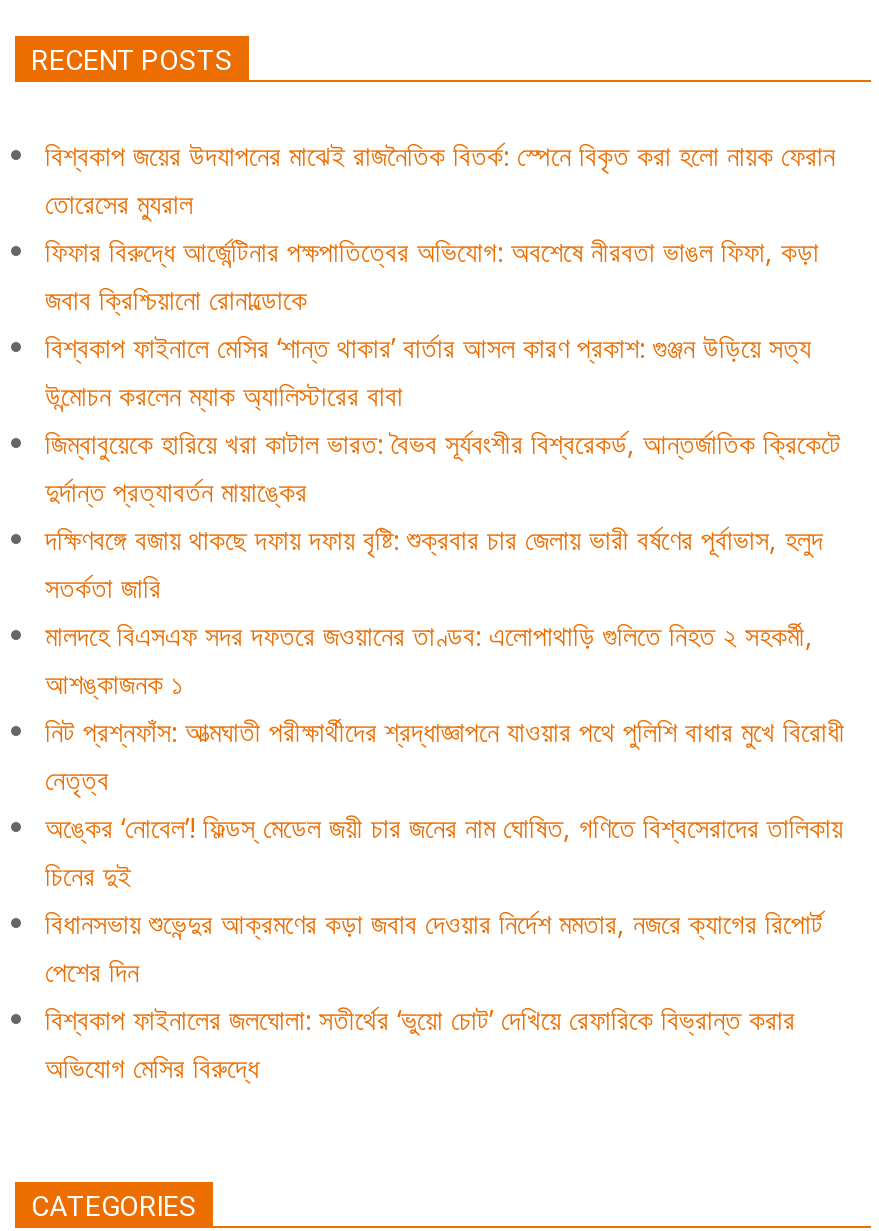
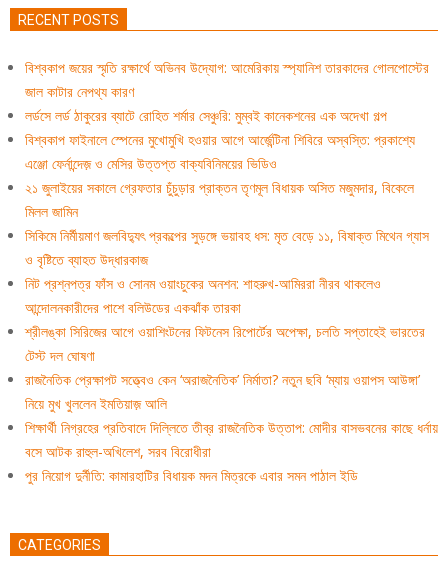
- বিশ্বকাপ জয়ের উদযাপনের মাঝেই রাজনৈতিক বিতর্ক: স্পেনে বিকৃত করা হলো নায়ক ফেরান
- তোরেসের ম্যুরাল
- ফিফার বিরুদ্ধে আর্জেন্টিনার পক্ষপাতিত্বের অভিযোগ: অবশেষে নীরবতা ভাঙল ফিফা, কড়া
- জবাব ক্রিশ্চিয়ানো রোনাল্ডোকে
- বিশ্বকাপ ফাইনালে মেসির ‘শান্ত থাকার’ বার্তার আসল কারণ প্রকাশ: গুঞ্জন উড়িয়ে সত্য
- উন্মোচন করলেন ম্যাক অ্যালিস্টারের বাবা
- জিম্বাবুয়েকে হারিয়ে খরা কাটাল ভারত: বৈভব সূর্যবংশীর বিশ্বরেকর্ড, আন্তর্জাতিক ক্রিকেটে
- দুর্দান্ত প্রত্যাবর্তন মায়াঙ্কের
- দক্ষিণবঙ্গে বজায় থাকছে দফায় দফায় বৃষ্টি: শুক্রবার চার জেলায় ভারী বর্ষণের পূর্বাভাস, হলুদ
- সতর্কতা জারি
- মালদহে বিএসএফ সদর দফতরে জওয়ানের তাণ্ডব: এলোপাথাড়ি গুলিতে নিহত ২ সহকর্মী,
- আশঙ্কাজনক ১
- নিট প্রশ্নফাঁস: আত্মঘাতী পরীক্ষার্থীদের শ্রদ্ধাজ্ঞাপনে যাওয়ার পথে পুলিশি বাধার মুখে বিরোধী
- নেতৃত্ব
- অঙ্কের ‘নোবেল’! ফিল্ডস্‌ মেডেল জয়ী চার জনের নাম ঘোষিত, গণিতে বিশ্বসেরাদের তালিকায়
- চিনের দুই
- বিধানসভায় শুভেন্দুর আক্রমণের কড়া জবাব দেওয়ার নির্দেশ মমতার, নজরে ক্যাগের রিপোর্ট
- পেশের দিন
- বিশ্বকাপ ফাইনালের জলঘোলা: সতীর্থের ‘ভুয়ো চোট’ দেখিয়ে রেফারিকে বিভ্রান্ত করার
- অভিযোগ মেসির বিরুদ্ধে
+ বিশ্বকাপ জয়ের স্মৃতি রক্ষার্থে অভিনব উদ্যোগ: আমেরিকায় স্প্যানিশ তারকাদের গোলপোস্টের
+ জাল কাটার নেপথ্য কারণ
+ লর্ডসে লর্ড ঠাকুরের ব্যাটে রোহিত শর্মার সেঞ্চুরি: মুম্বই কানেকশনের এক অদেখা গল্প
+ বিশ্বকাপ ফাইনালে স্পেনের মুখোমুখি হওয়ার আগে আর্জেন্টিনা শিবিরে অস্বস্তি: প্রকাশ্যে
+ এঞ্জো ফের্নান্দেজ় ও মেসির উত্তপ্ত বাক্যবিনিময়ের ভিডিও
+ ২১ জুলাইয়ের সকালে গ্রেফতার চুঁচুড়ার প্রাক্তন তৃণমূল বিধায়ক অসিত মজুমদার, বিকেলে
+ মিলল জামিন
+ সিকিমে নির্মীয়মাণ জলবিদ্যুৎ প্রকল্পের সুড়ঙ্গে ভয়াবহ ধস: মৃত বেড়ে ১১, বিষাক্ত মিথেন গ্যাস
+ ও বৃষ্টিতে ব্যাহত উদ্ধারকাজ
+ নিট প্রশ্নপত্র ফাঁস ও সোনম ওয়াংচুকের অনশন: শাহরুখ-আমিররা নীরব থাকলেও
+ আন্দোলনকারীদের পাশে বলিউডের একঝাঁক তারকা
+ শ্রীলঙ্কা সিরিজের আগে ওয়াশিংটনের ফিটনেস রিপোর্টের অপেক্ষা, চলতি সপ্তাহেই ভারতের
+ টেস্ট দল ঘোষণা
+ রাজনৈতিক প্রেক্ষাপট সত্ত্বেও কেন ‘অরাজনৈতিক’ নির্মাতা? নতুন ছবি ‘ম্যায় ওয়াপস আউঙ্গা’
+ নিয়ে মুখ খুললেন ইমতিয়াজ় আলি
+ শিক্ষার্থী নিগ্রহের প্রতিবাদে দিল্লিতে তীব্র রাজনৈতিক উত্তাপ: মোদীর বাসভবনের কাছে ধর্নায়
+ বসে আটক রাহুল-অখিলেশ, সরব বিরোধীরা
+ পুর নিয়োগ দুর্নীতি: কামারহাটির বিধায়ক মদন মিত্রকে এবার সমন পাঠাল ইডি
